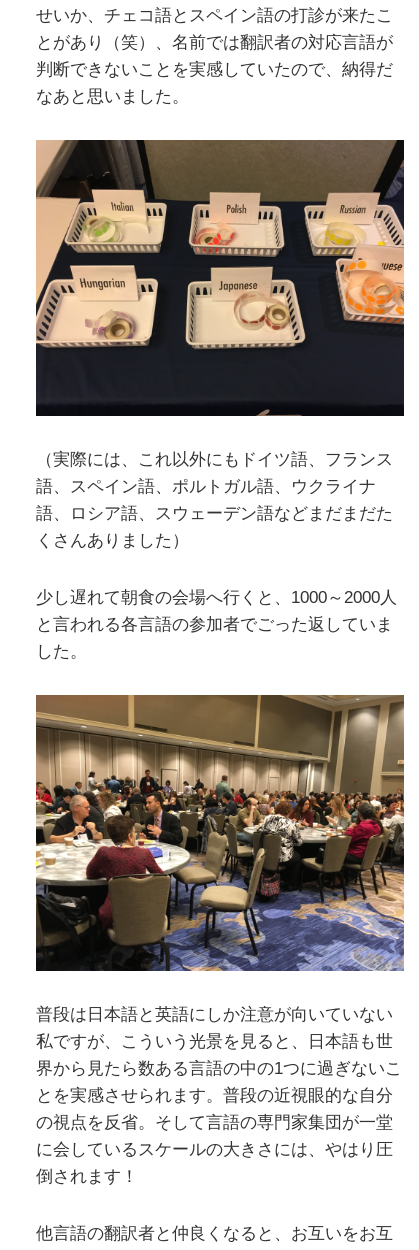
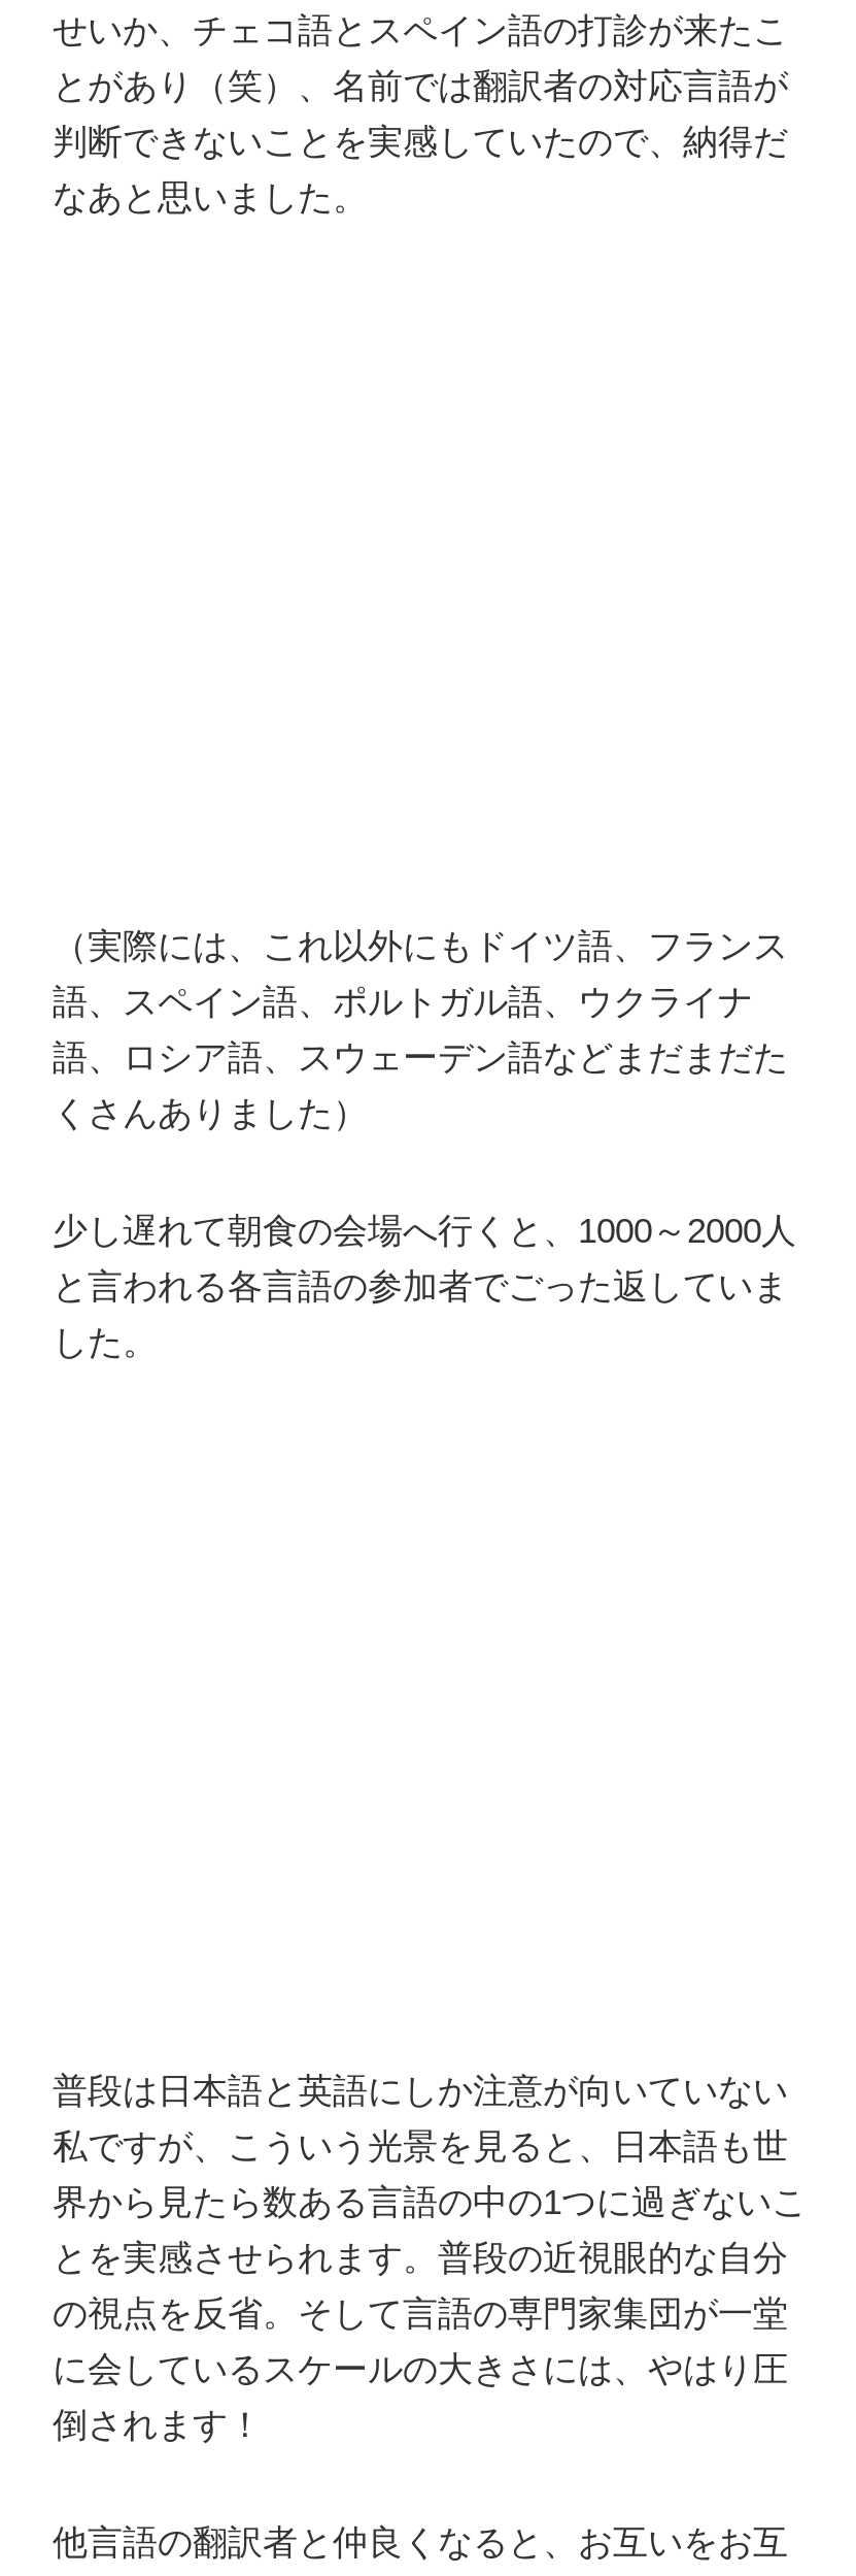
- [image]

- [image]
